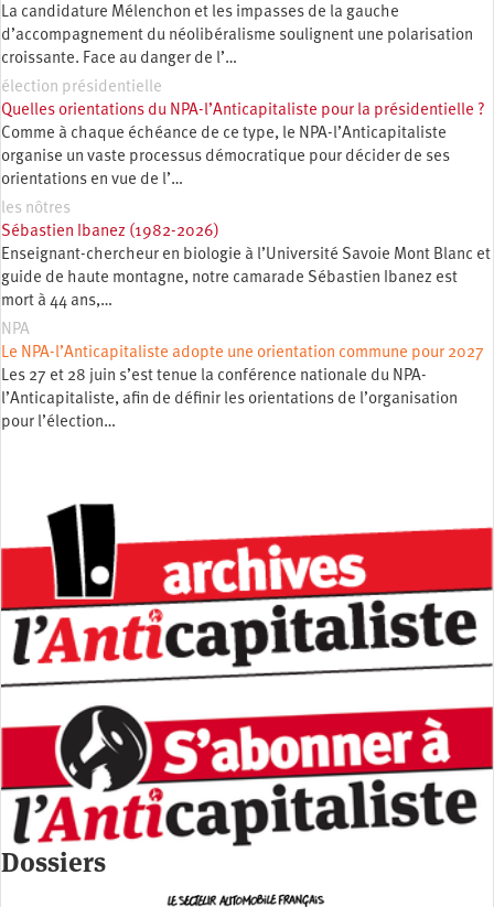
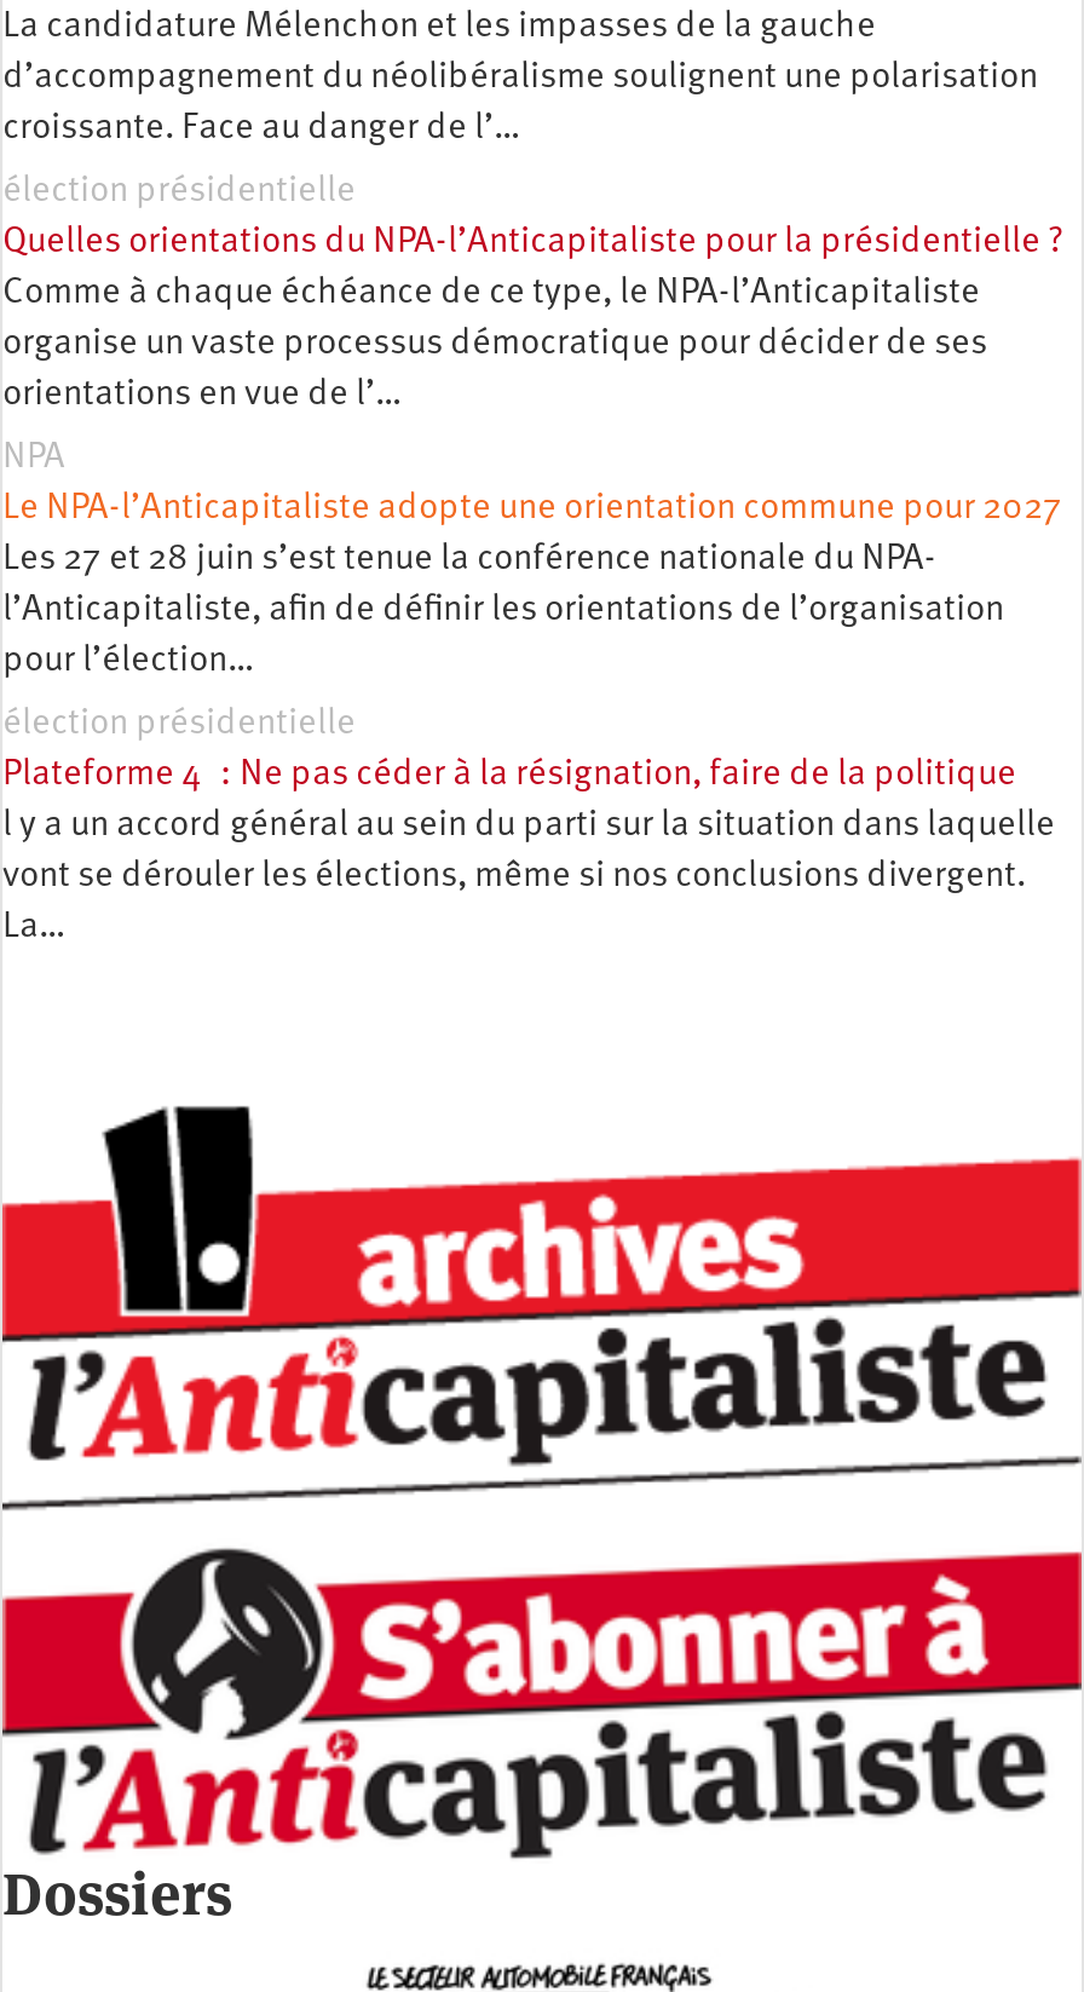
- les nôtres
- Sébastien Ibanez (1982-2026)
- Enseignant-chercheur en biologie à l’Université Savoie Mont Blanc et
- guide de haute montagne, notre camarade Sébastien Ibanez est
- mort à 44 ans,…

moved up: NPA | Le NPA-l’Anticapitaliste adopte une orientation commune pour 2027 | Les 27 et 28 juin s’est tenue la conférence nationale du NPA- | l’Anticapitaliste, afin de définir les orientations de l’organisation | pour l’élection…

+ élection présidentielle
+ Plateforme 4 : Ne pas céder à la résignation, faire de la politique
+ l y a un accord général au sein du parti sur la situation dans laquelle
+ vont se dérouler les élections, même si nos conclusions divergent.
+ La…
